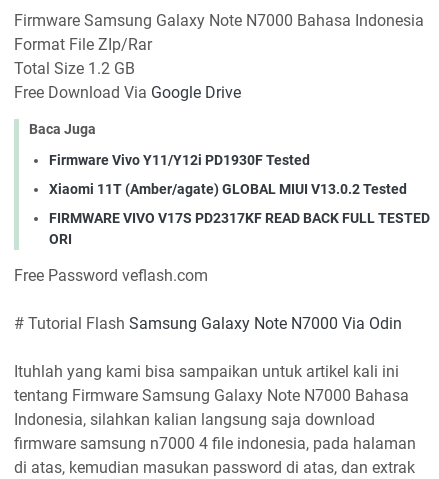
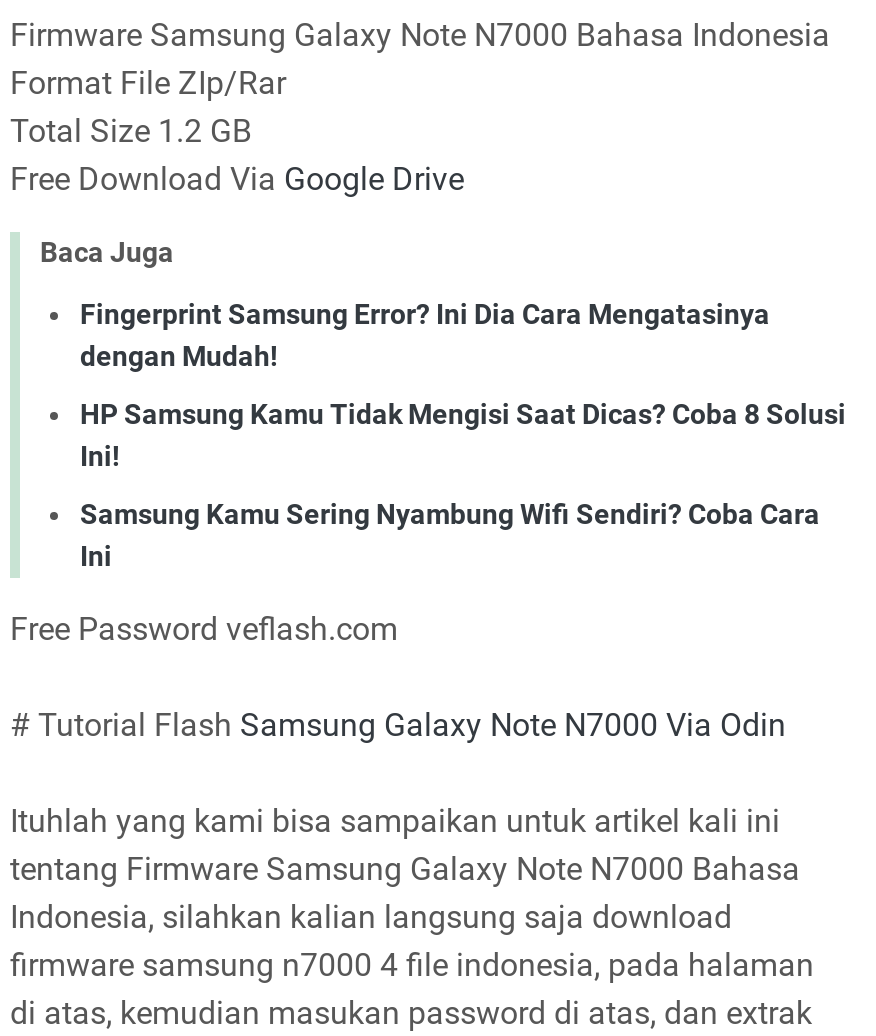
- Firmware Vivo Y11/Y12i PD1930F Tested
+ Fingerprint Samsung Error? Ini Dia Cara Mengatasinya
+ dengan Mudah!

- Xiaomi 11T (Amber/agate) GLOBAL MIUI V13.0.2 Tested
+ HP Samsung Kamu Tidak Mengisi Saat Dicas? Coba 8 Solusi
+ Ini!

- FIRMWARE VIVO V17S PD2317KF READ BACK FULL TESTED
- ORI
+ Samsung Kamu Sering Nyambung Wifi Sendiri? Coba Cara
+ Ini
